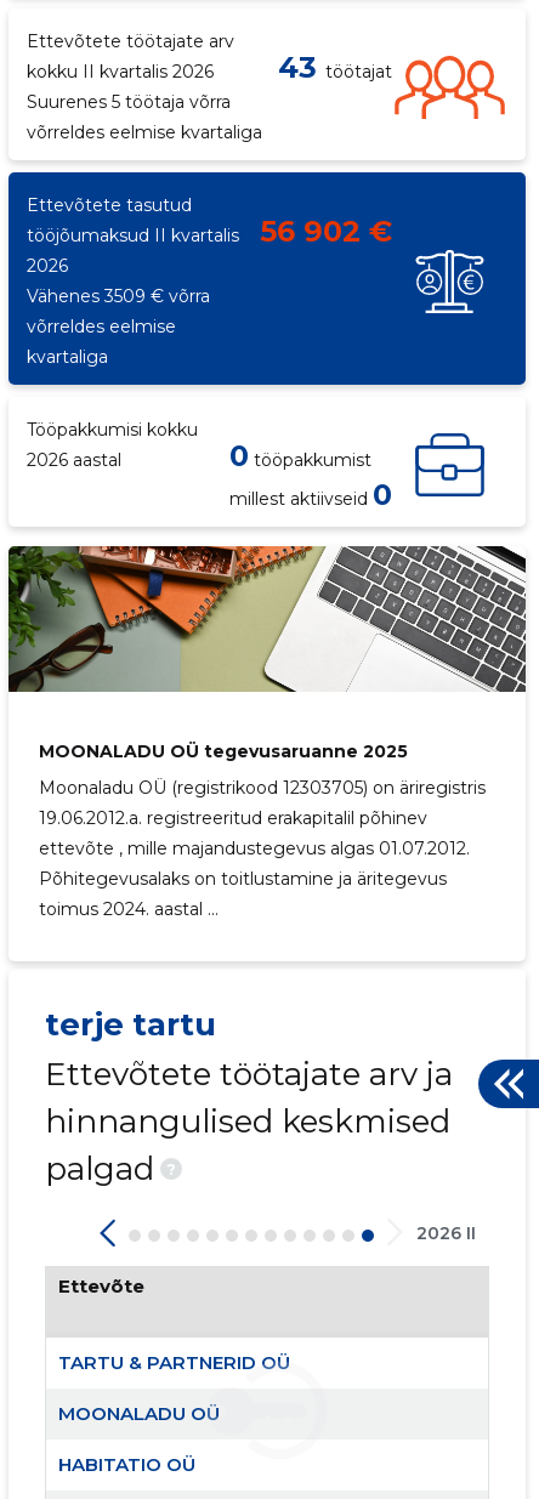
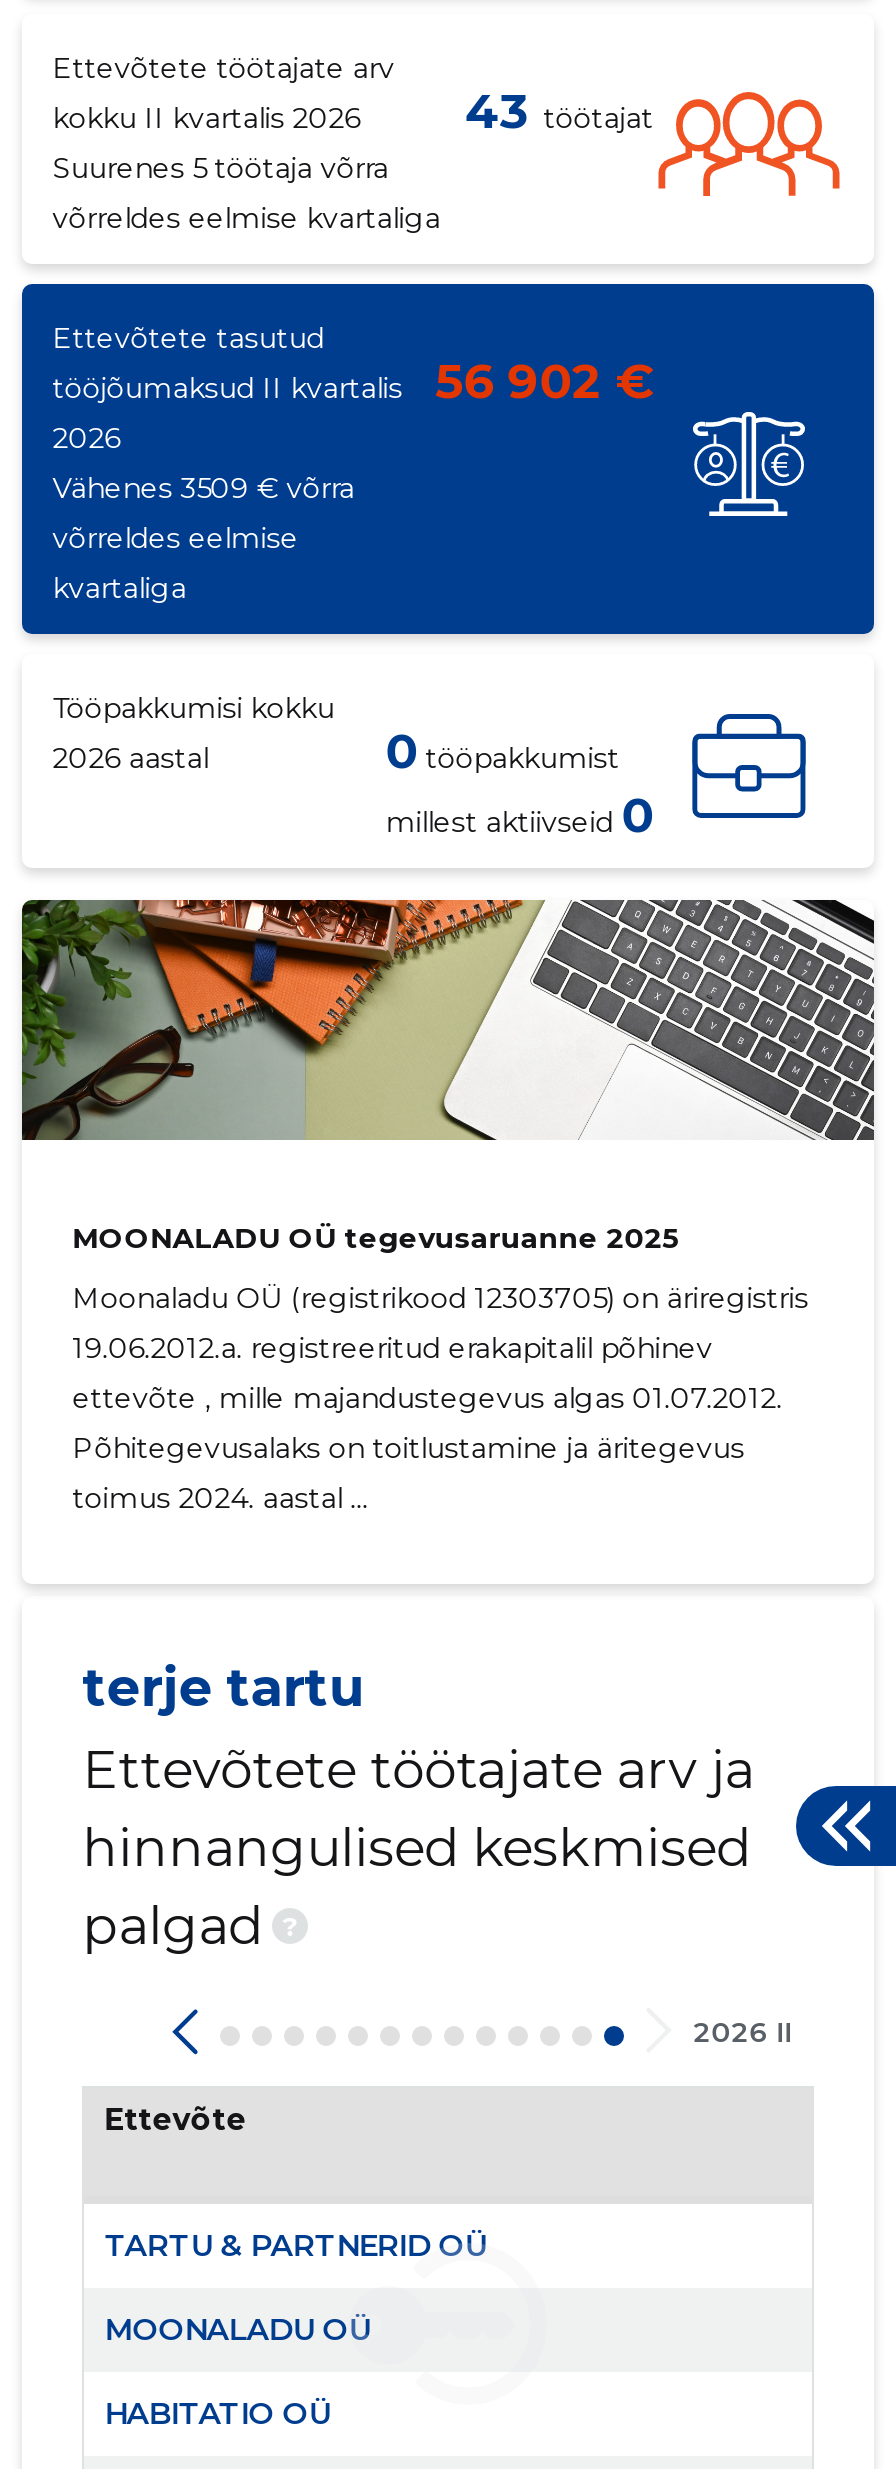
- [image]
+ [image]
